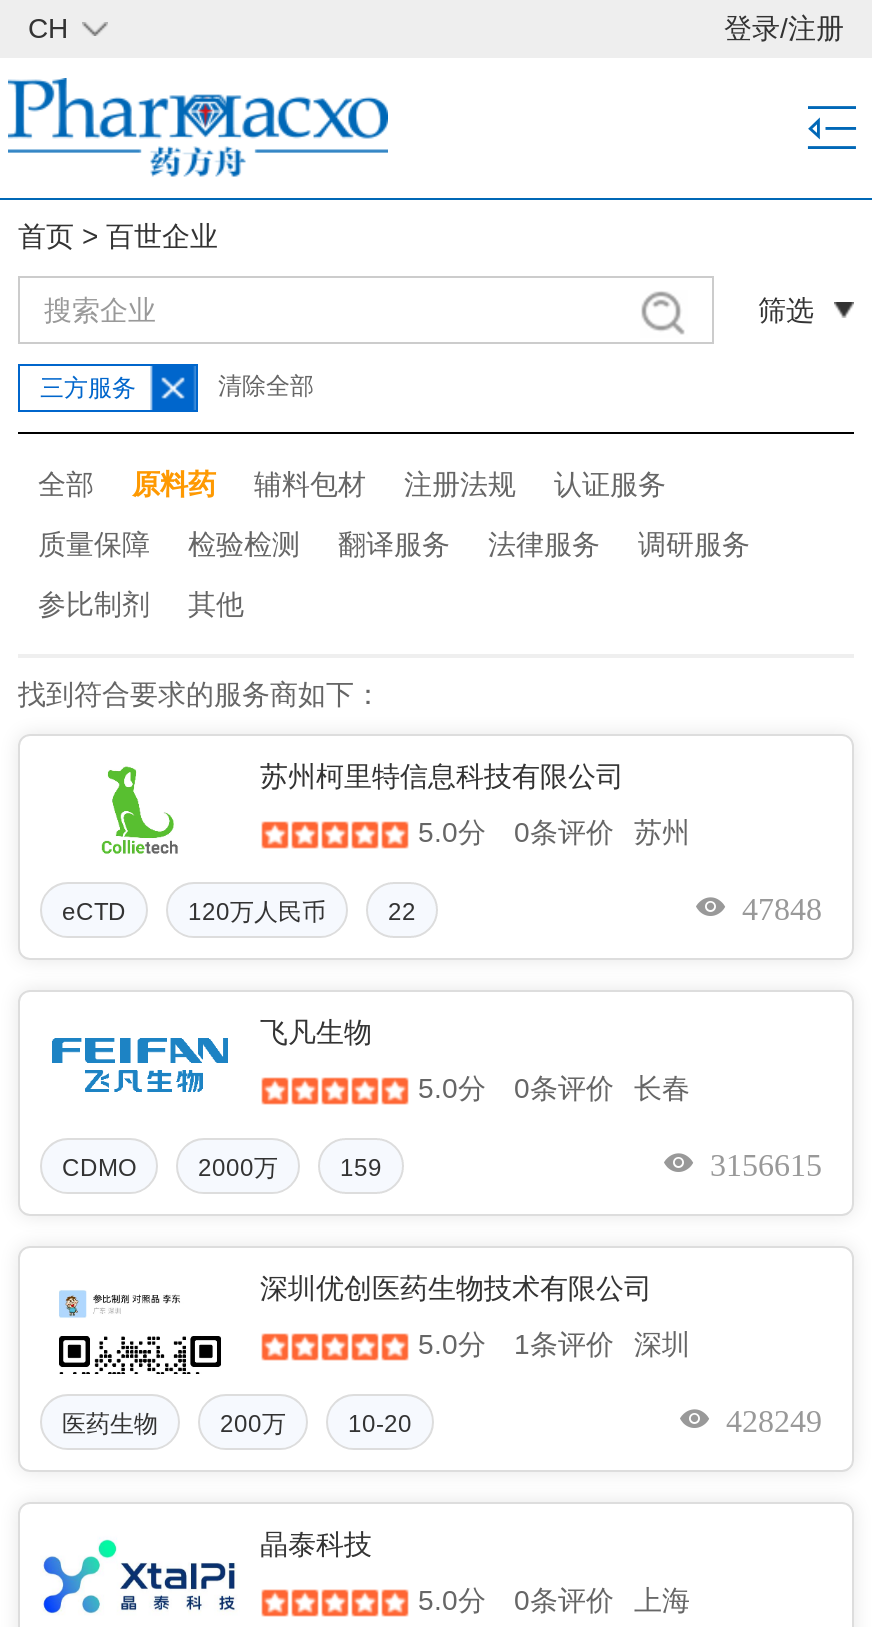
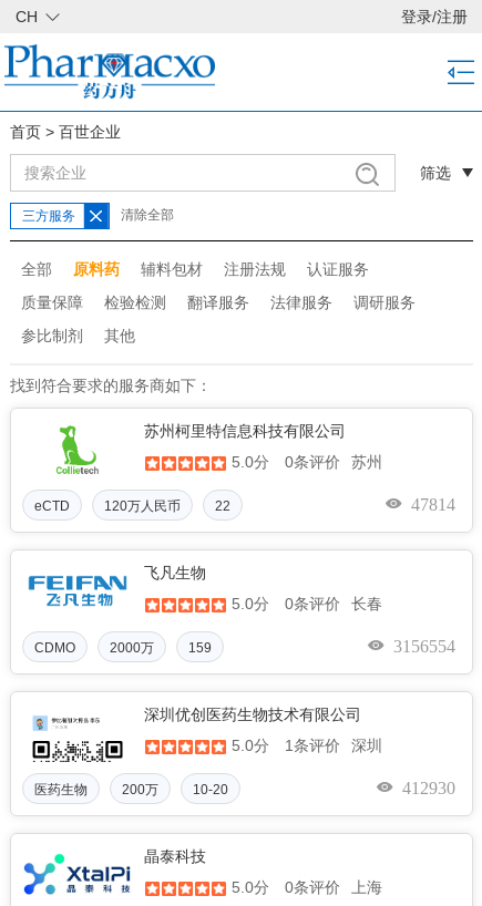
- 47848
+ 47814

- 3156615
+ 3156554

- 428249
+ 412930
